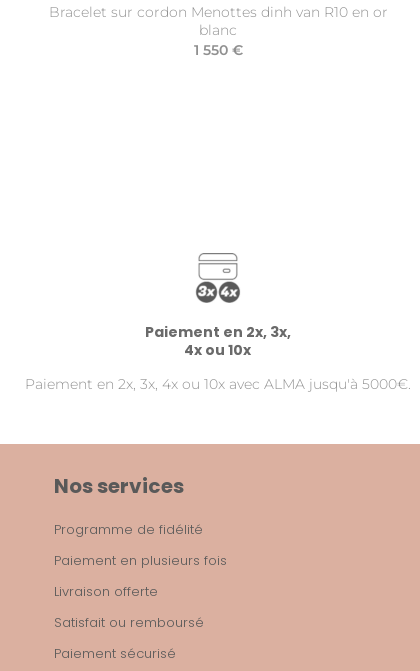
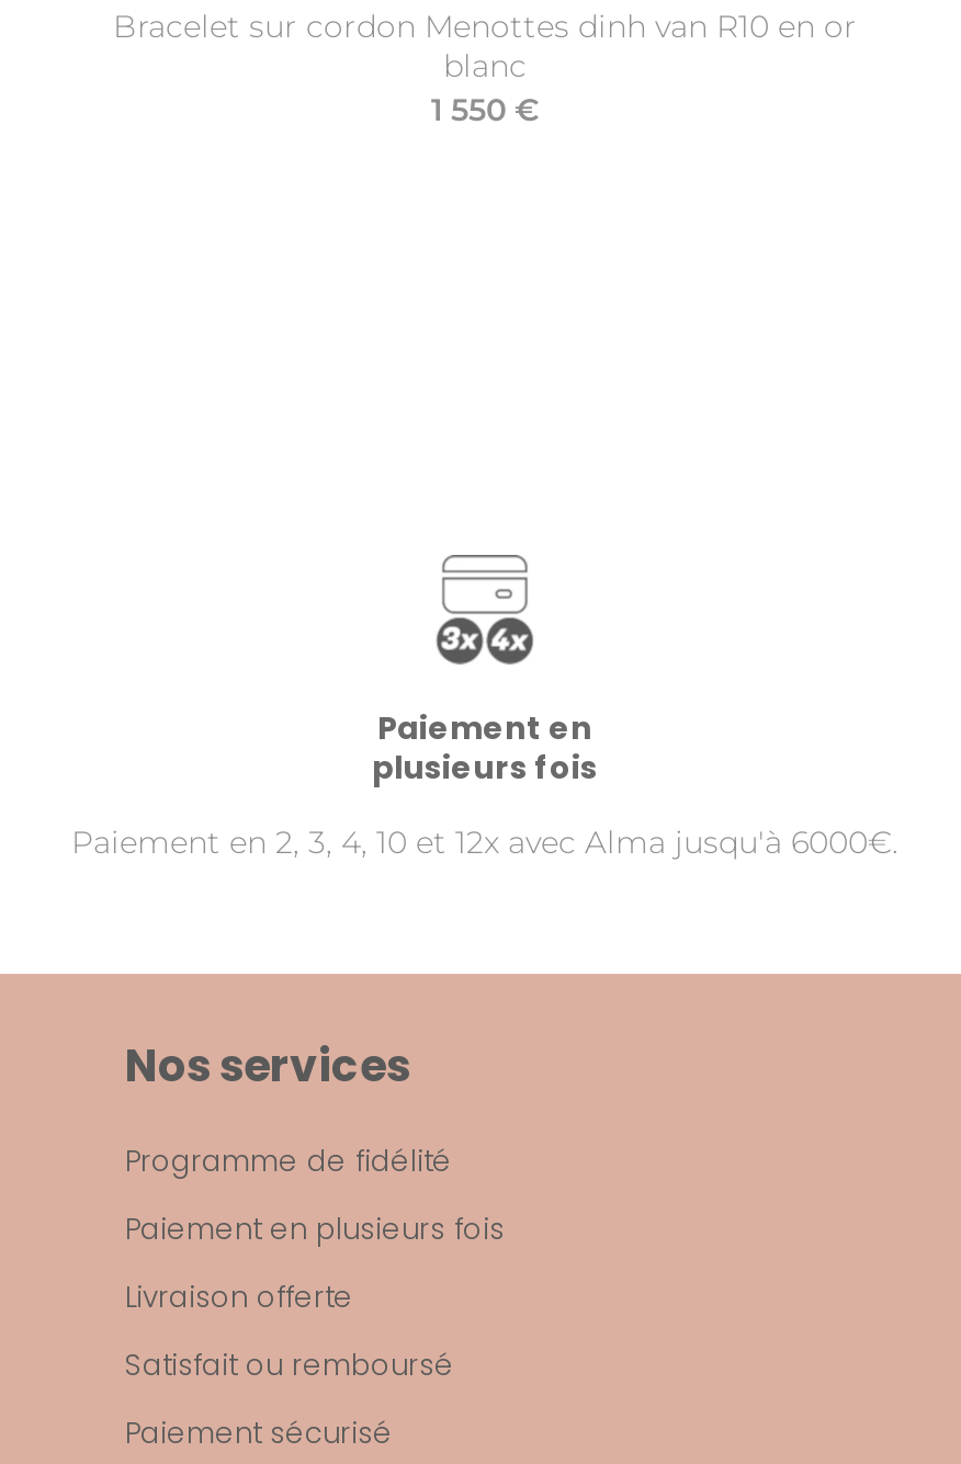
- Paiement en 2x, 3x,
- 4x ou 10x
+ Paiement en
+ plusieurs fois

- Paiement en 2x, 3x, 4x ou 10x avec ALMA jusqu'à 5000€.
+ Paiement en 2, 3, 4, 10 et 12x avec Alma jusqu'à 6000€.
